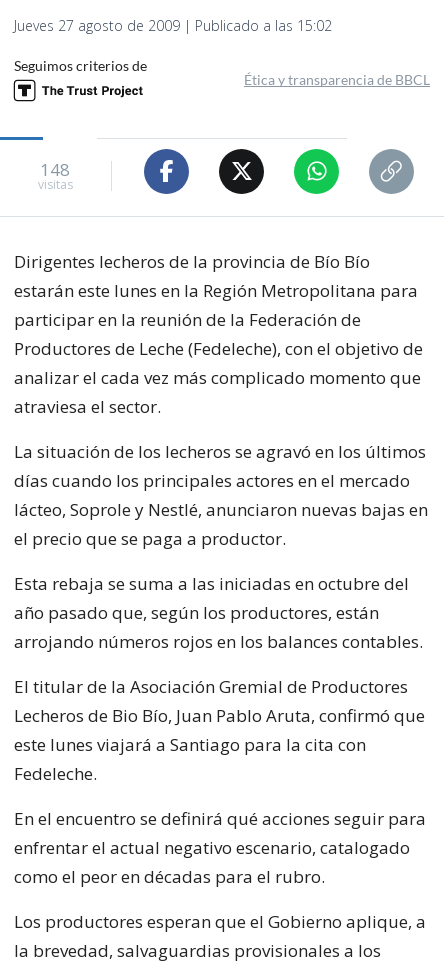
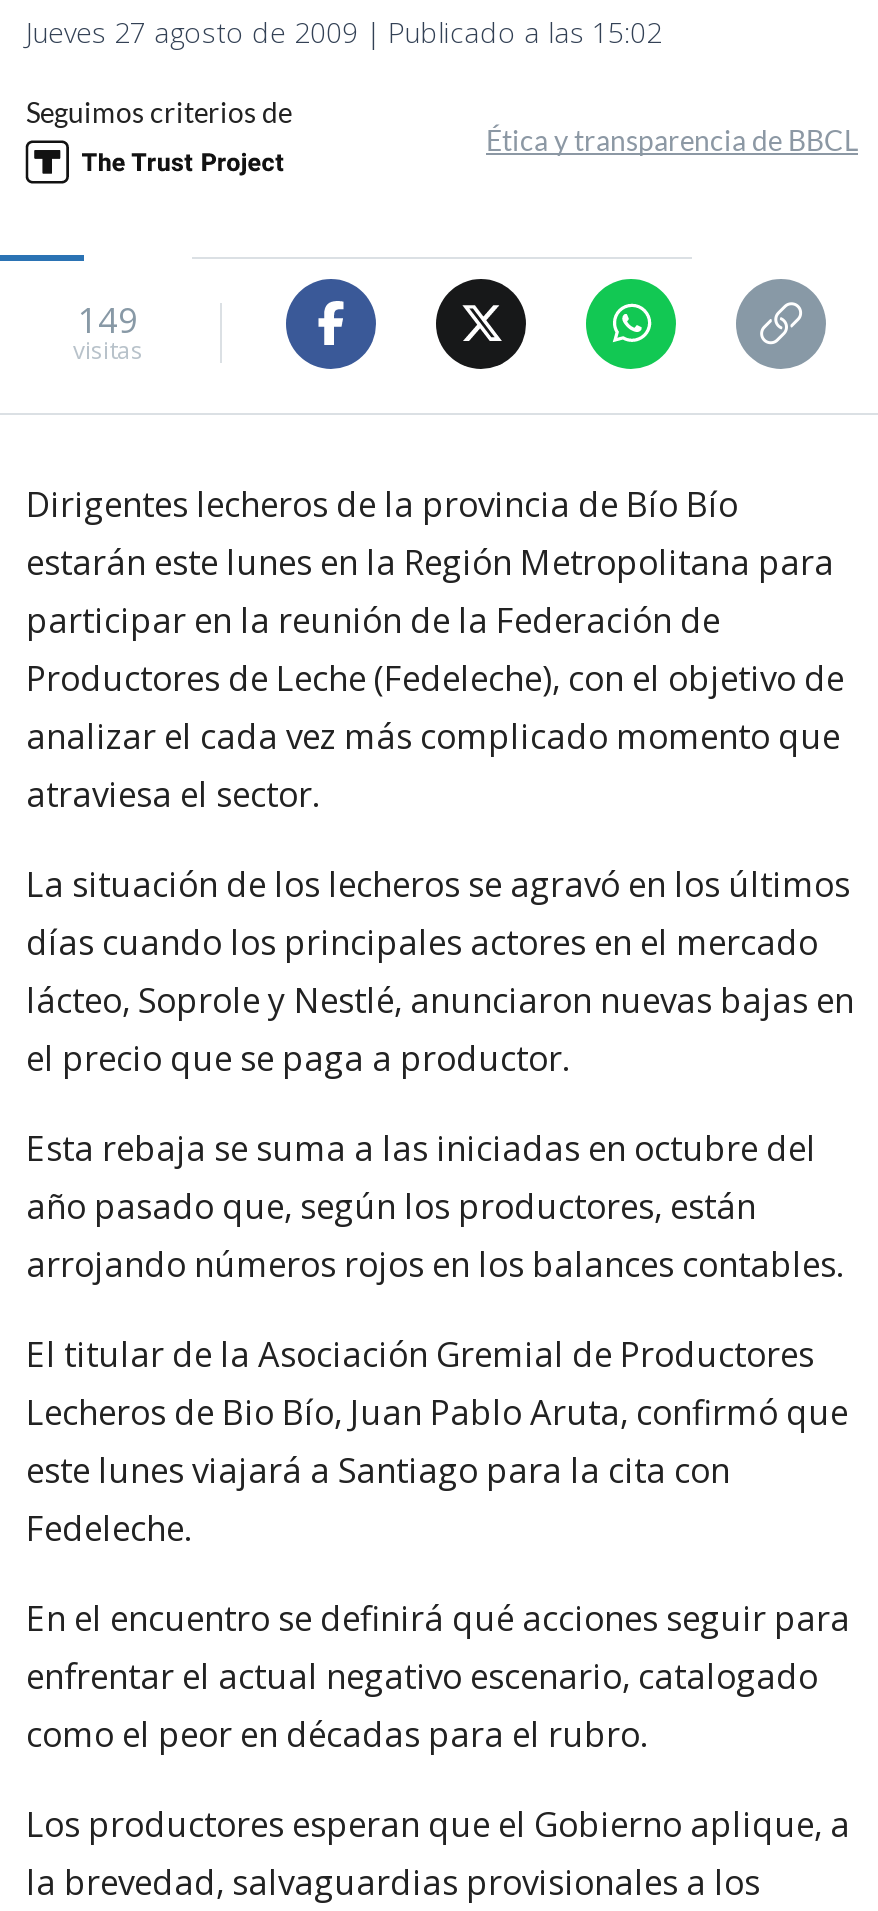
- 148
+ 149
